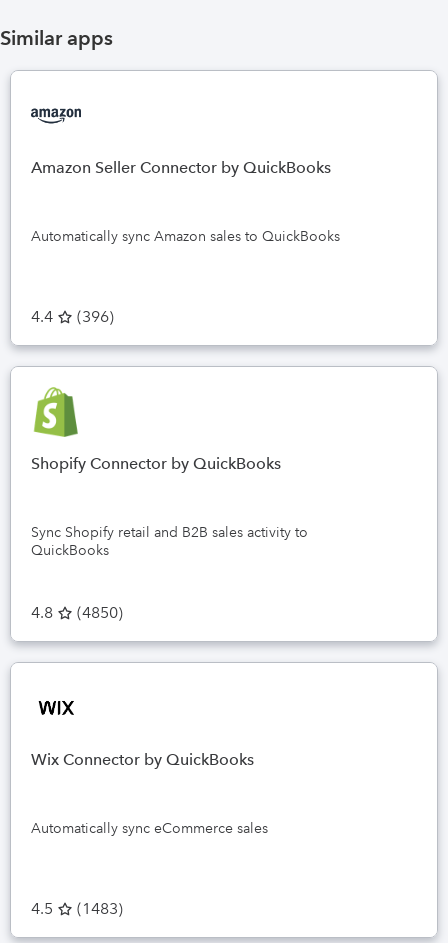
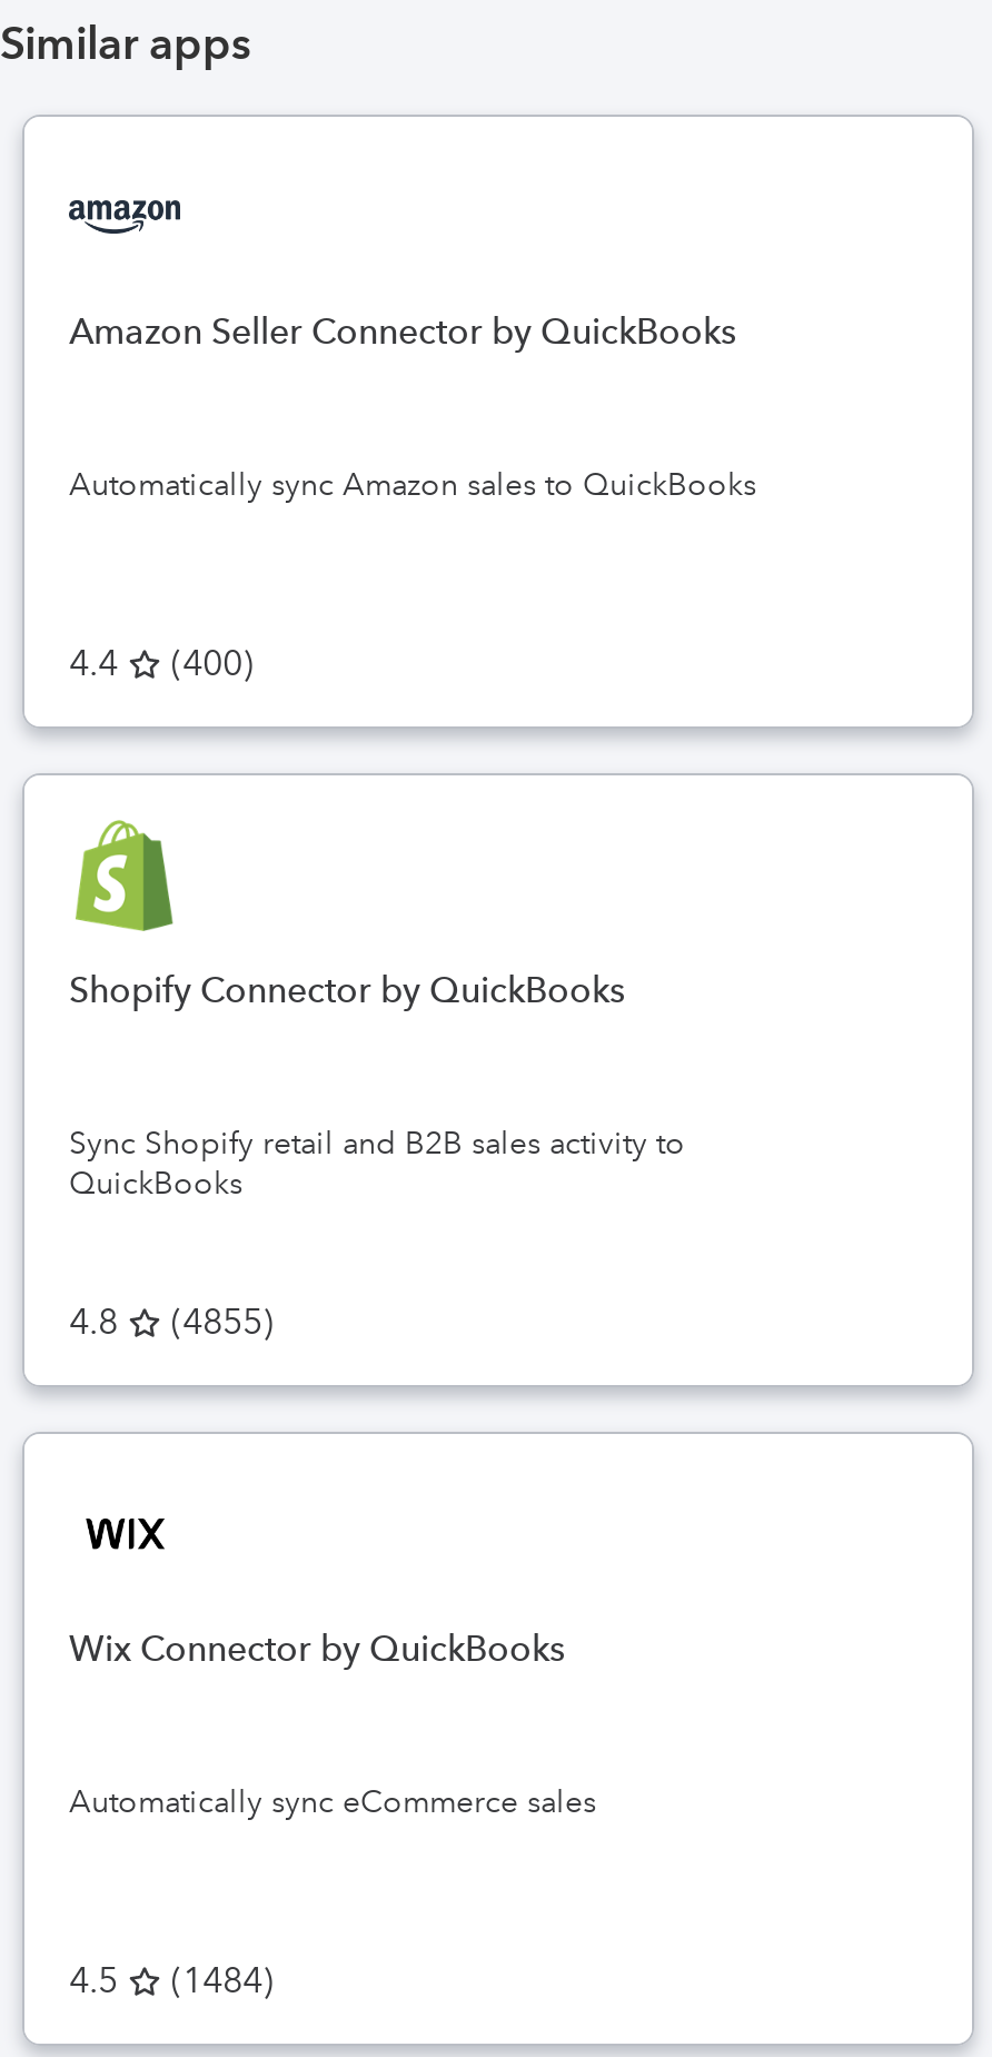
- 4.4 (396)
+ 4.4 (400)

- 4.8 (4850)
+ 4.8 (4855)

- 4.5 (1483)
+ 4.5 (1484)
